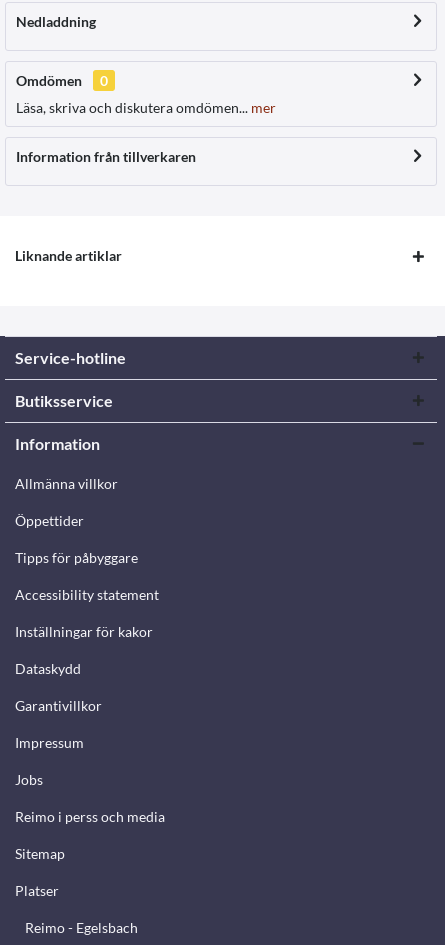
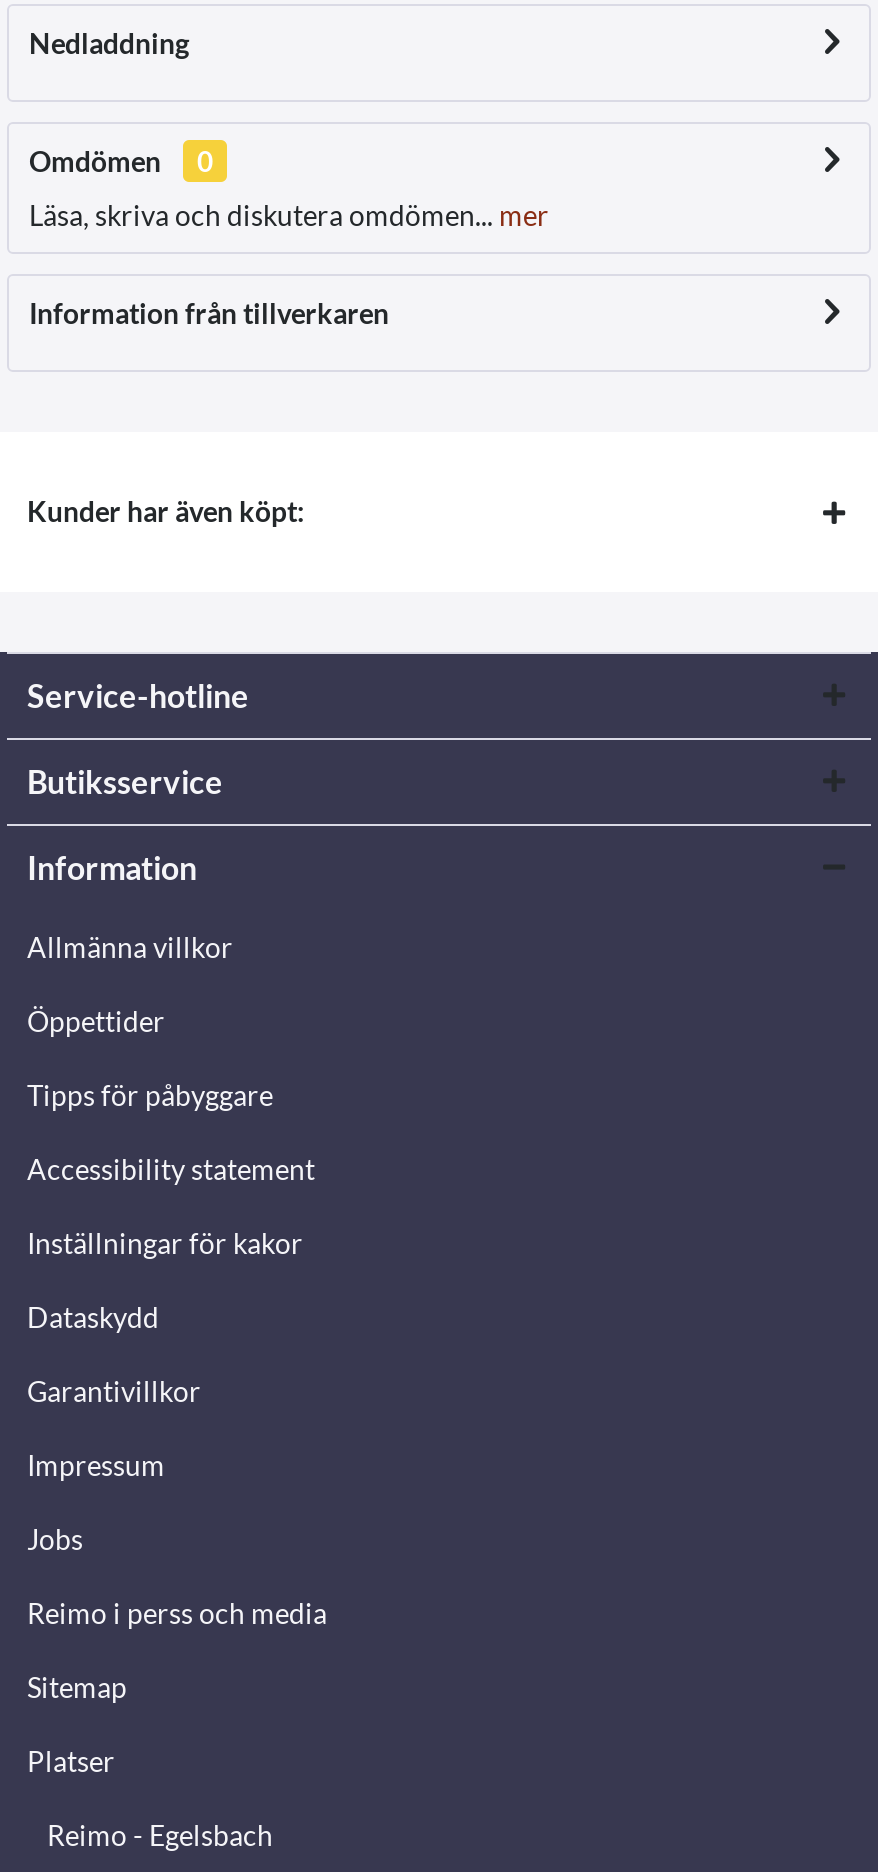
- Liknande artiklar
+ Kunder har även köpt:
